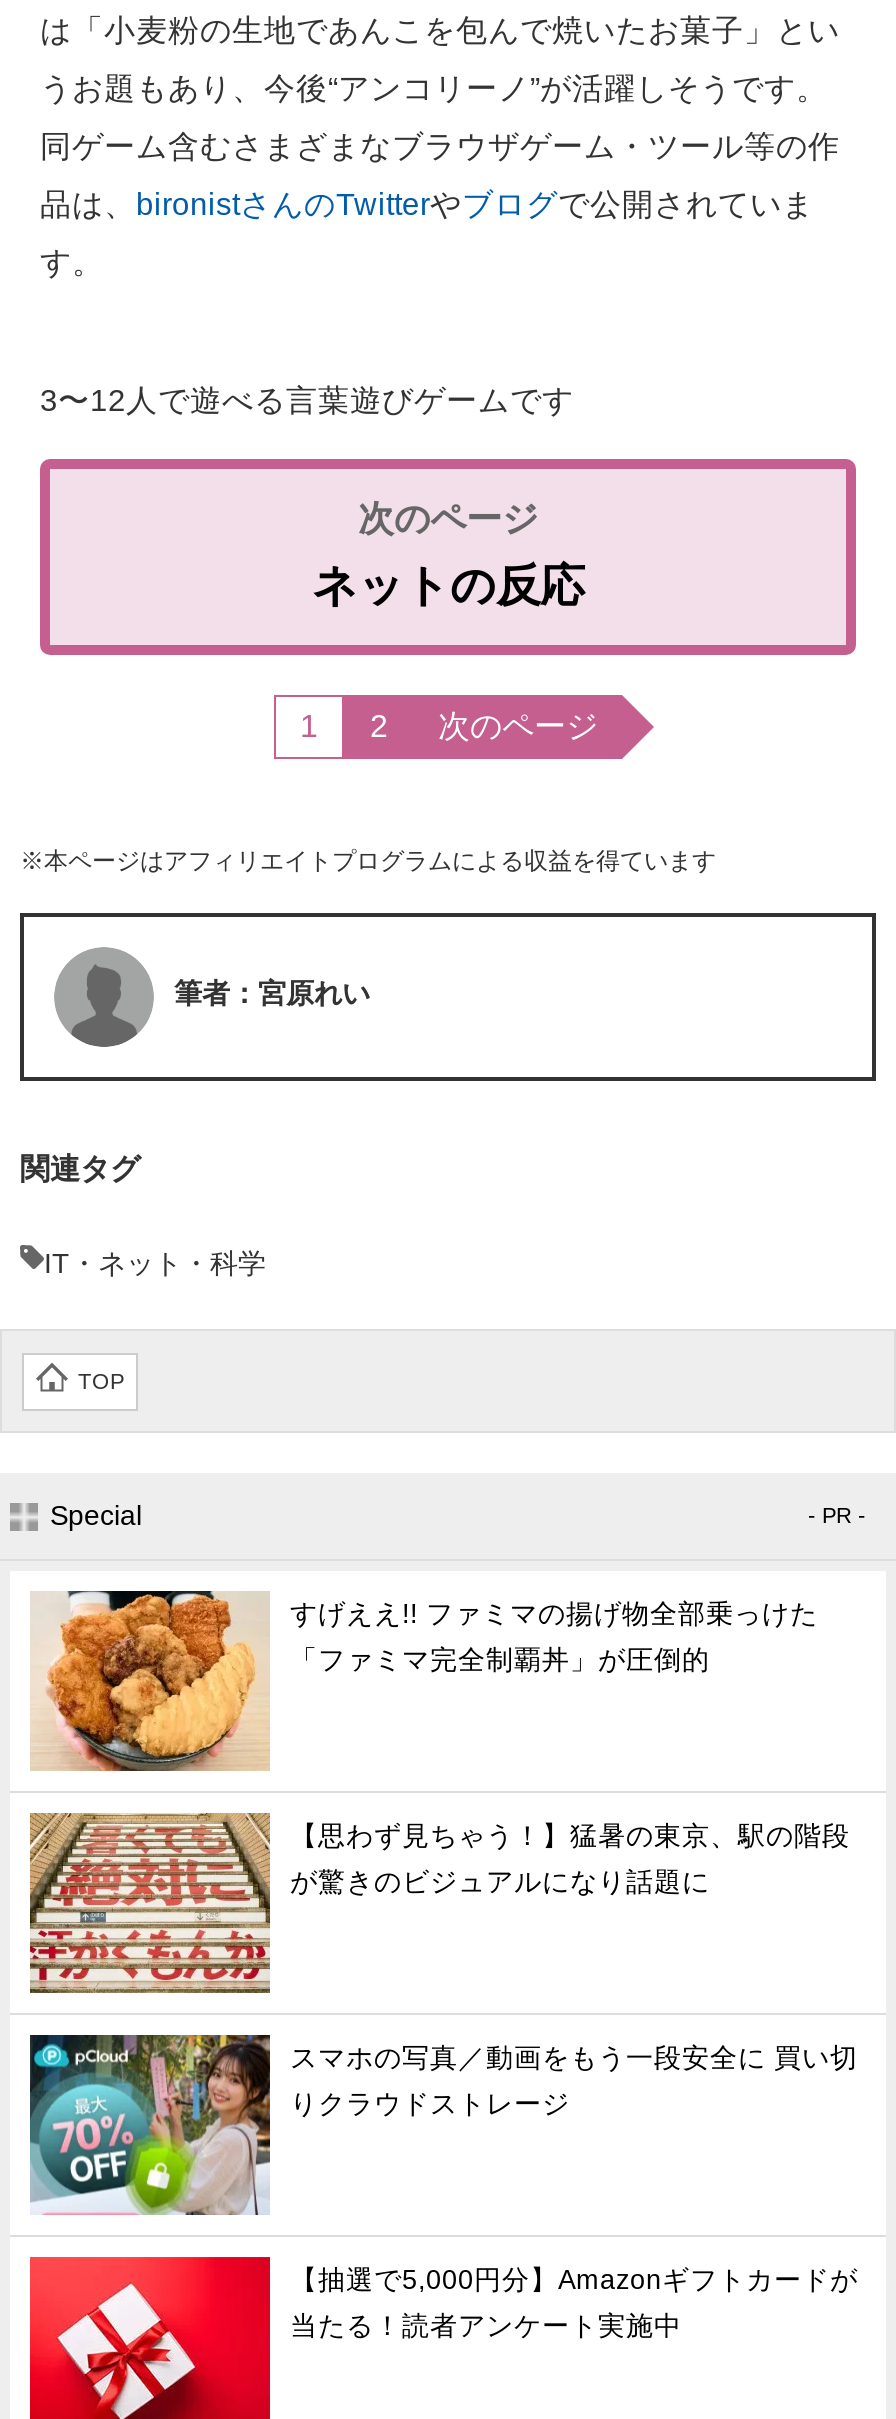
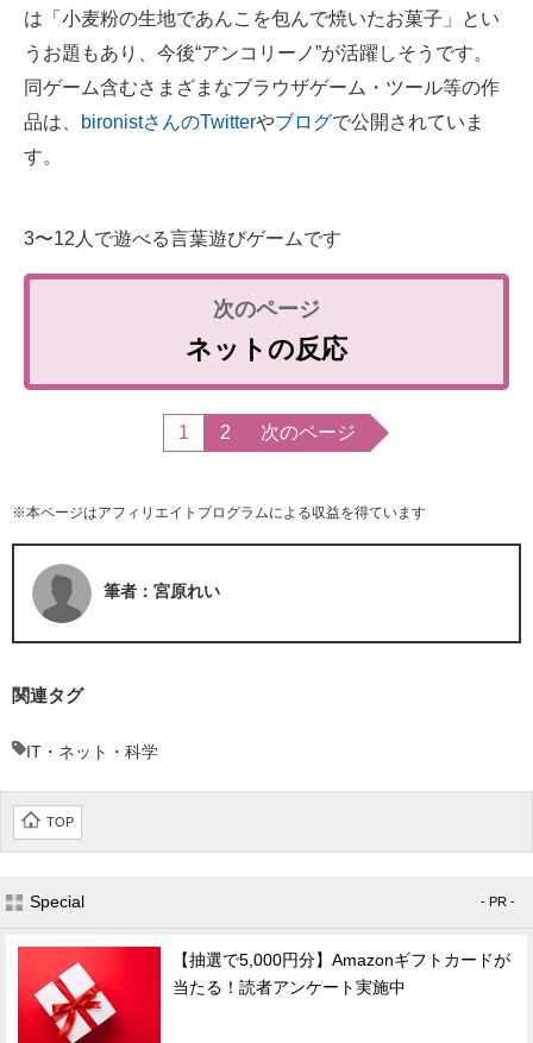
- [image]
- すげええ!! ファミマの揚げ物全部乗っけた
- 「ファミマ完全制覇丼」が圧倒的

- [image]
- 【思わず見ちゃう！】猛暑の東京、駅の階段
- が驚きのビジュアルになり話題に

- [image]
- スマホの写真／動画をもう一段安全に 買い切
- りクラウドストレージ
